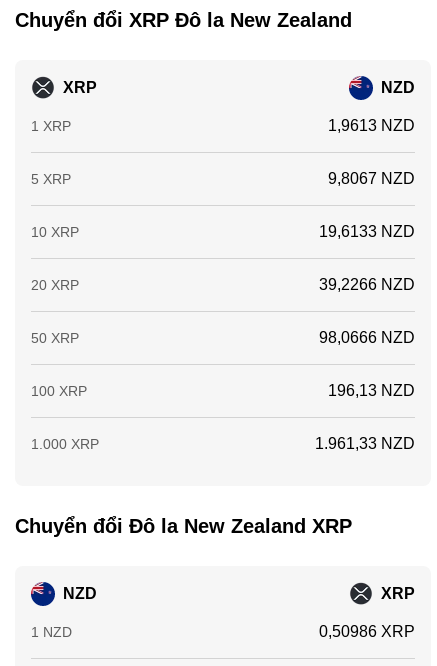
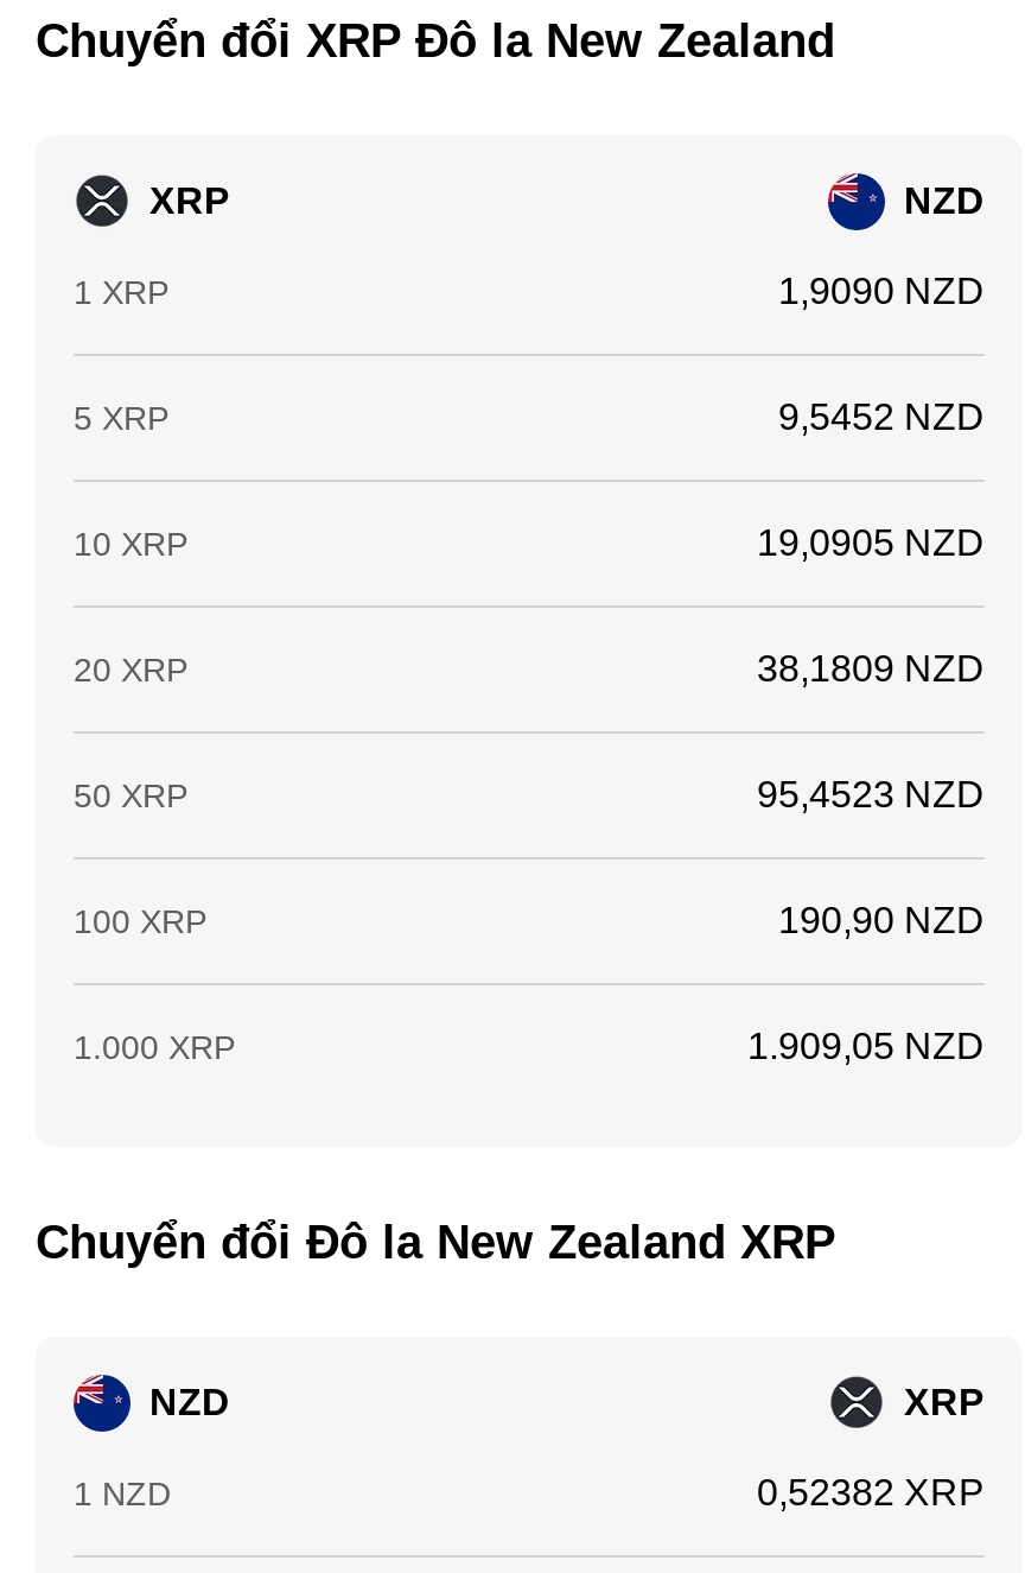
- 1,9613 NZD
+ 1,9090 NZD

- 9,8067 NZD
+ 9,5452 NZD

- 19,6133 NZD
+ 19,0905 NZD

- 39,2266 NZD
+ 38,1809 NZD

- 98,0666 NZD
+ 95,4523 NZD

- 196,13 NZD
+ 190,90 NZD

- 1.961,33 NZD
+ 1.909,05 NZD

- 0,50986 XRP
+ 0,52382 XRP
